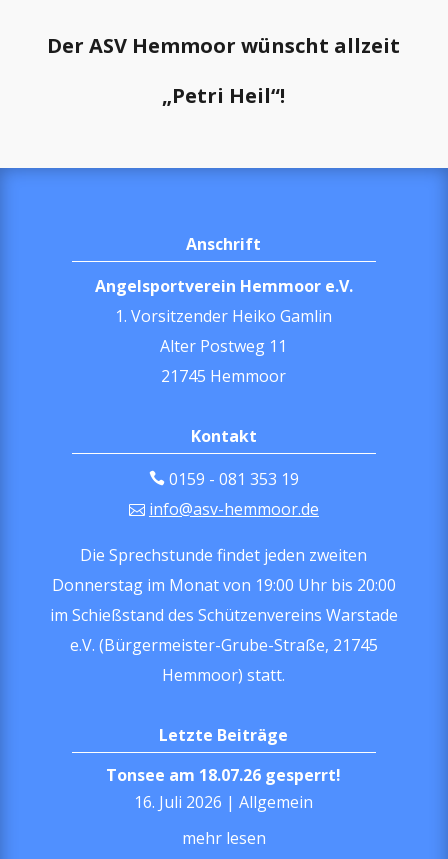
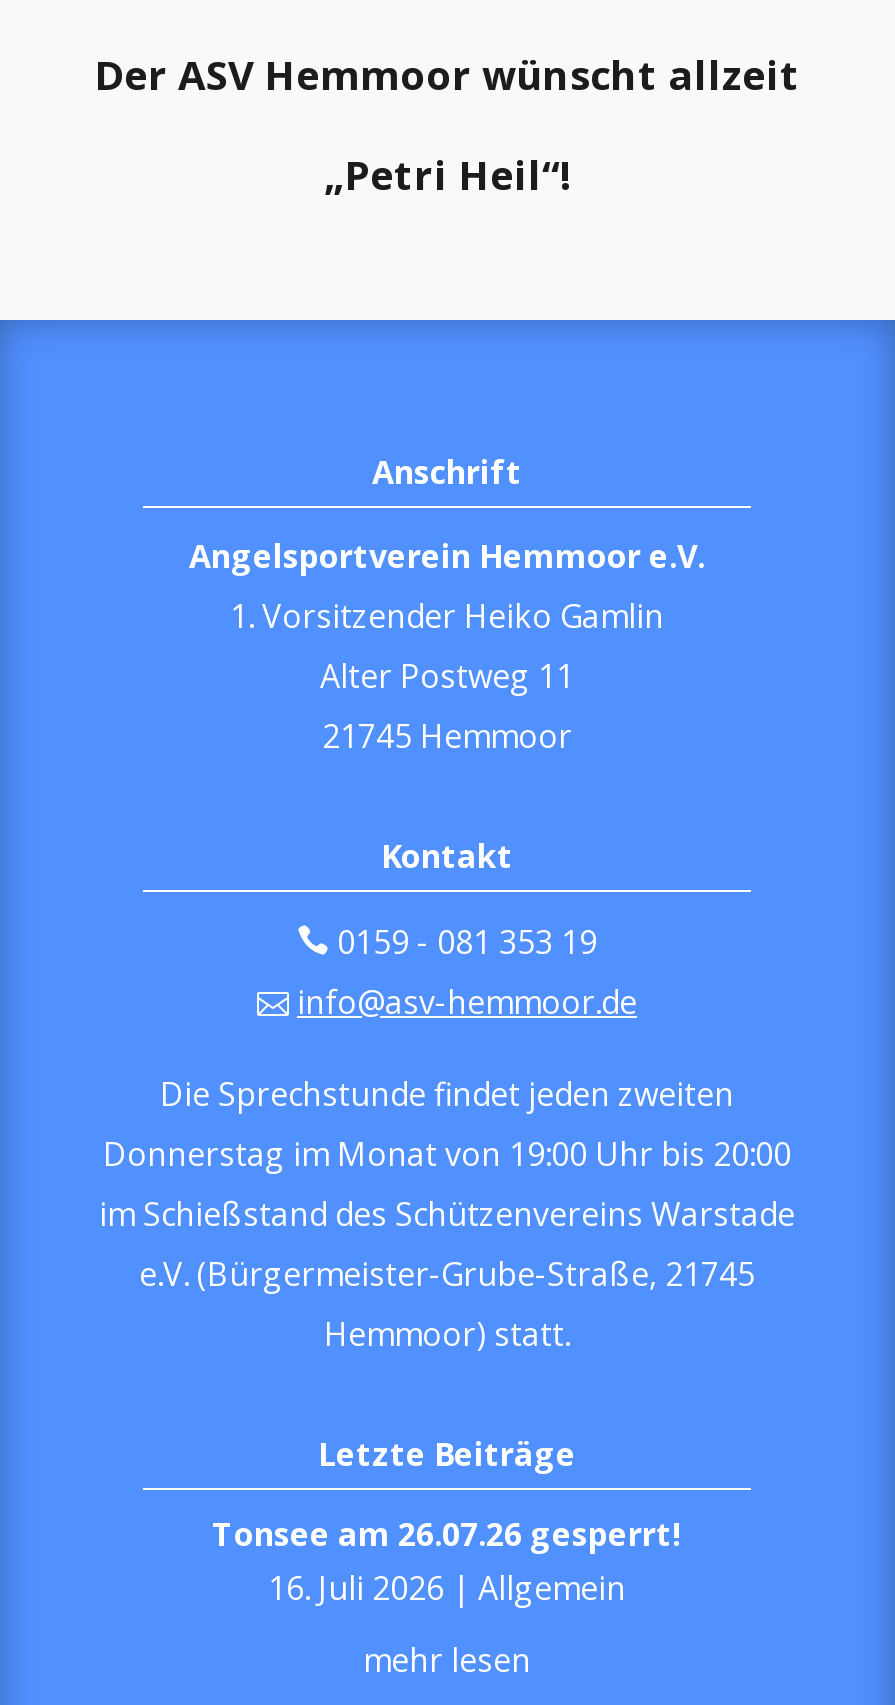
- Tonsee am 18.07.26 gesperrt!
+ Tonsee am 26.07.26 gesperrt!
